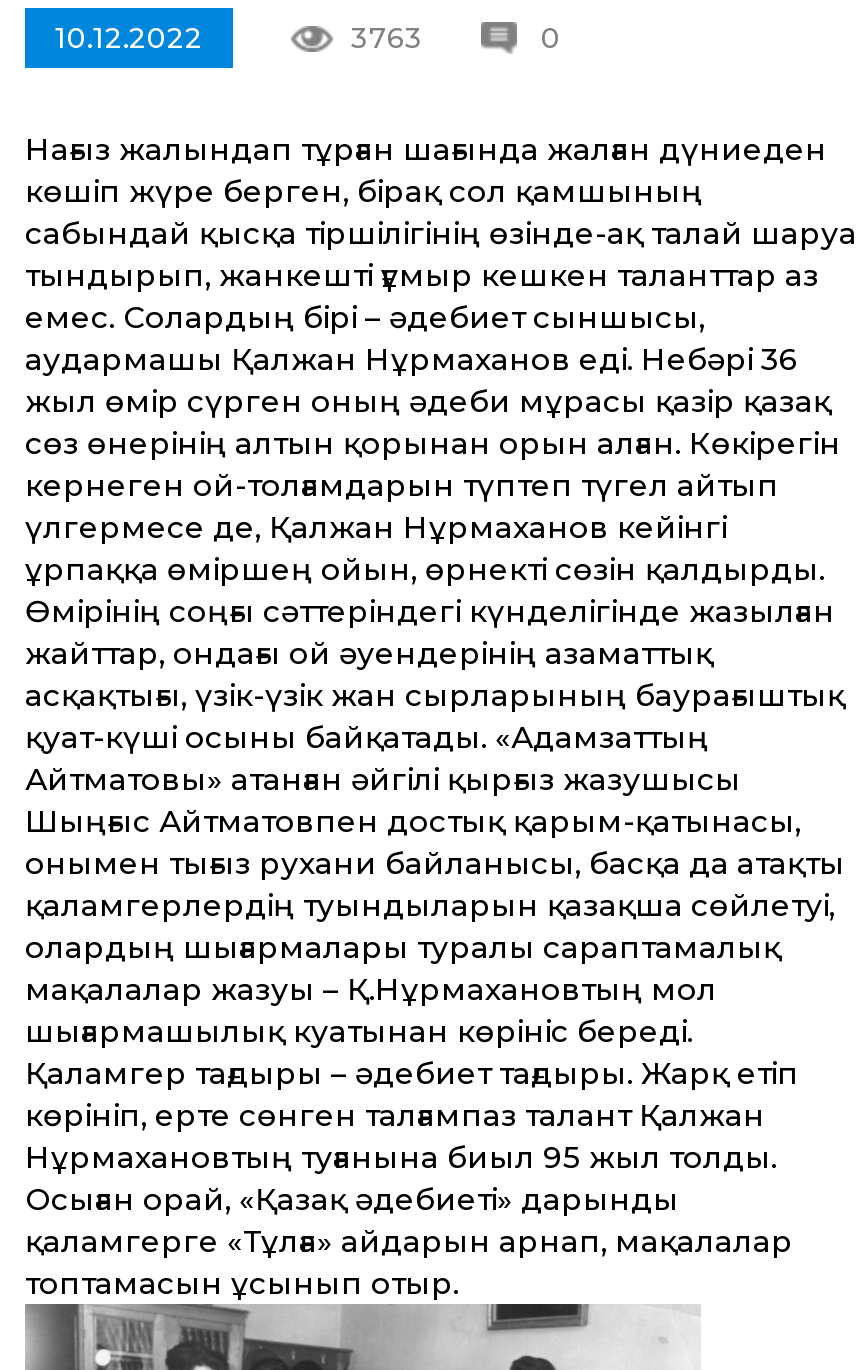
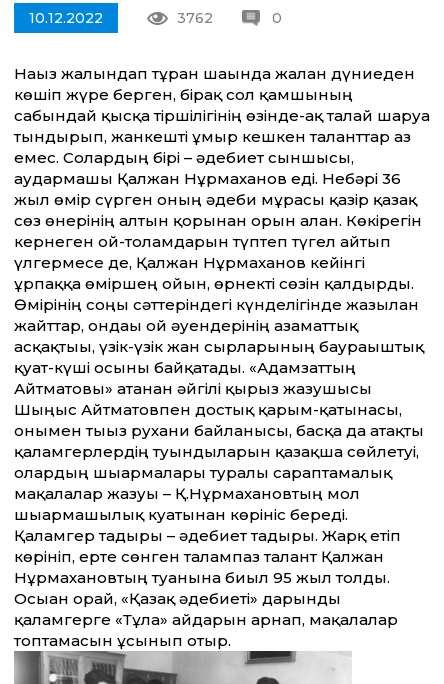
- 3763
+ 3762
